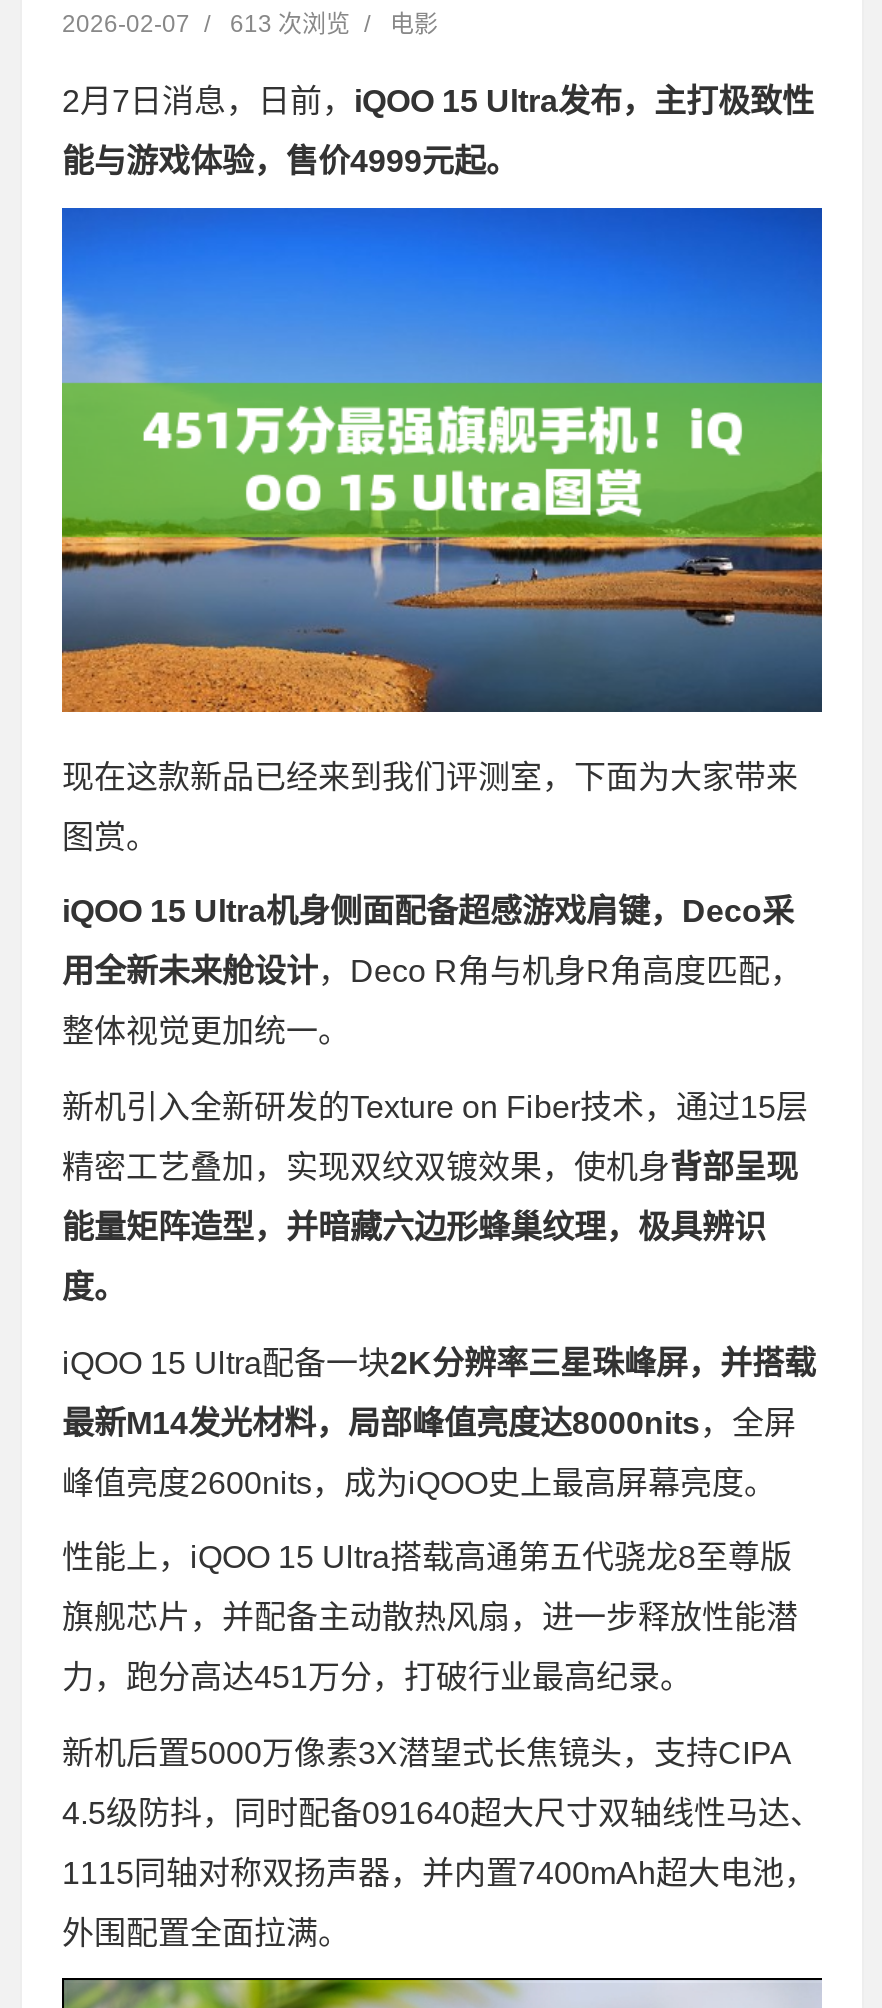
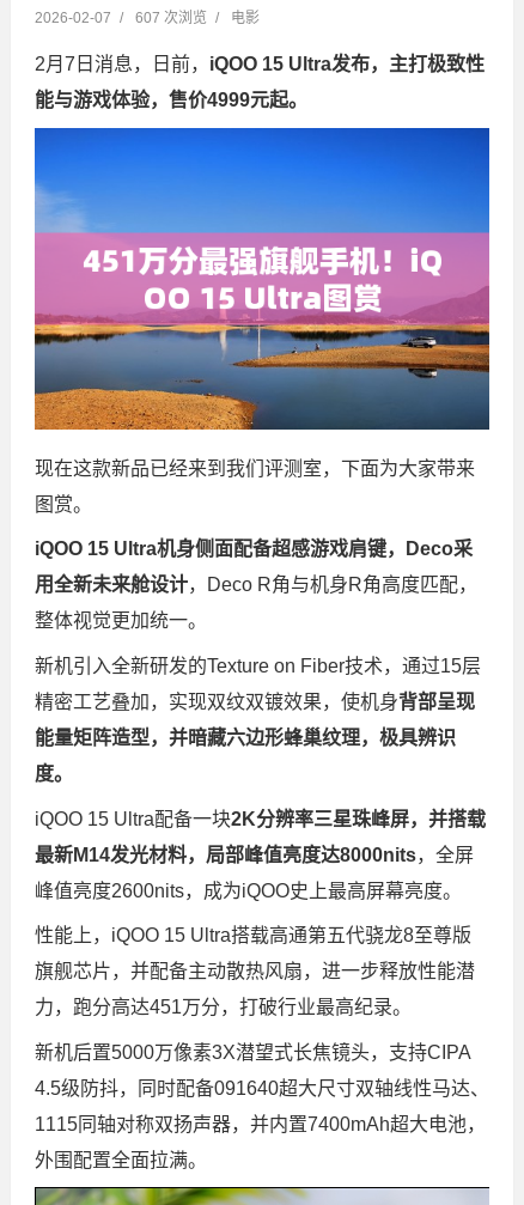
- 2026-02-07 / 613 次浏览 / 电影
+ 2026-02-07 / 607 次浏览 / 电影

- [image]
+ [image]
